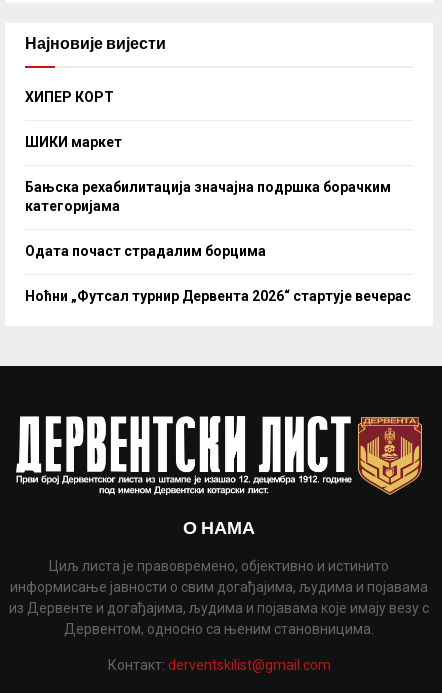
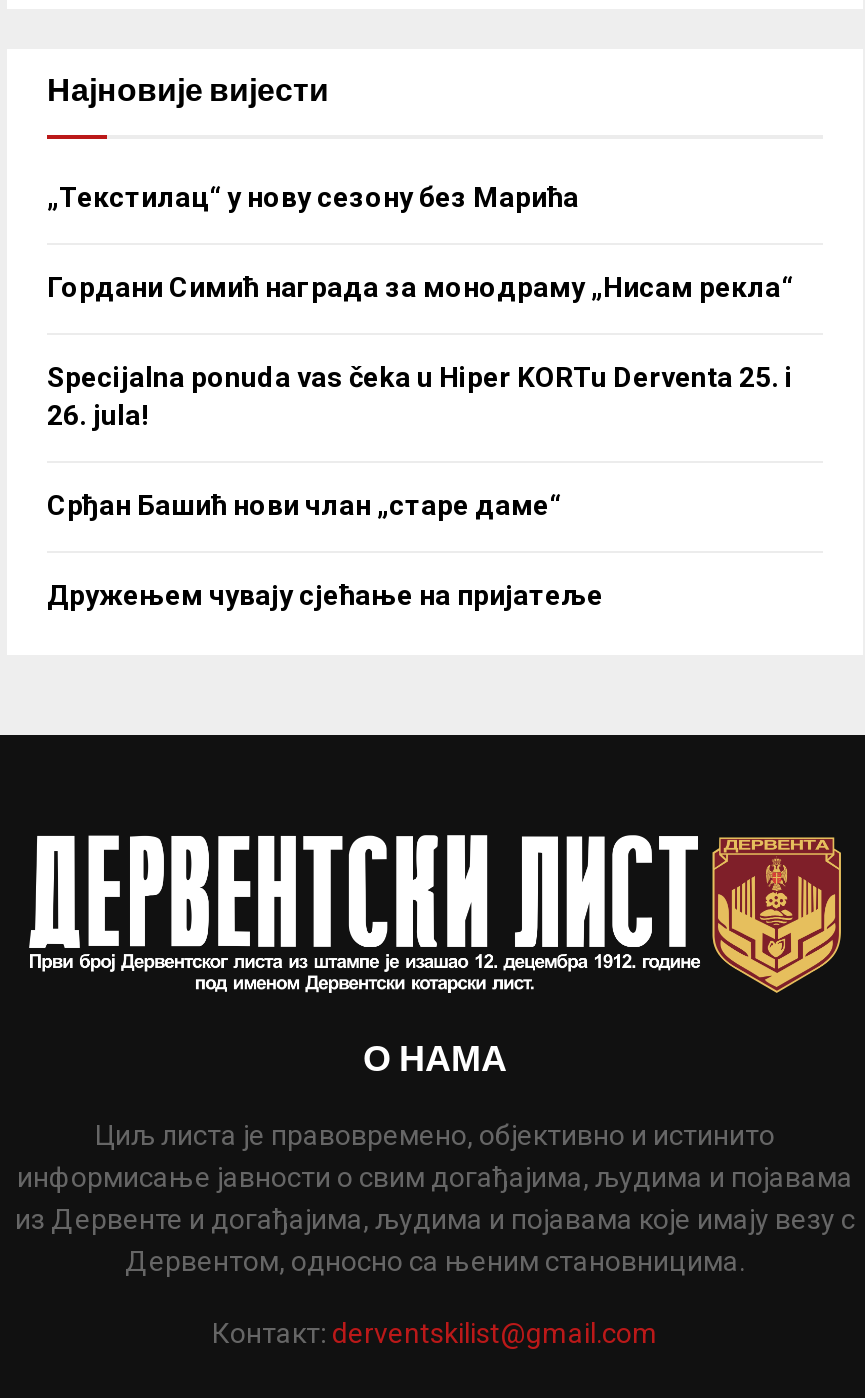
- ХИПЕР КОРТ
+ „Текстилац“ у нову сезону без Марића

- ШИКИ маркет
+ Гордани Симић награда за монодраму „Нисам рекла“

- Бањска рехабилитација значајна подршка борачким
- категоријама
+ Specijalna ponuda vas čeka u Hiper KORTu Derventa 25. i
+ 26. jula!

- Одата почаст страдалим борцима
+ Срђан Башић нови члан „старе даме“

- Ноћни „Футсал турнир Дервента 2026“ стартује вечерас
+ Дружењем чувају сјећање на пријатеље
